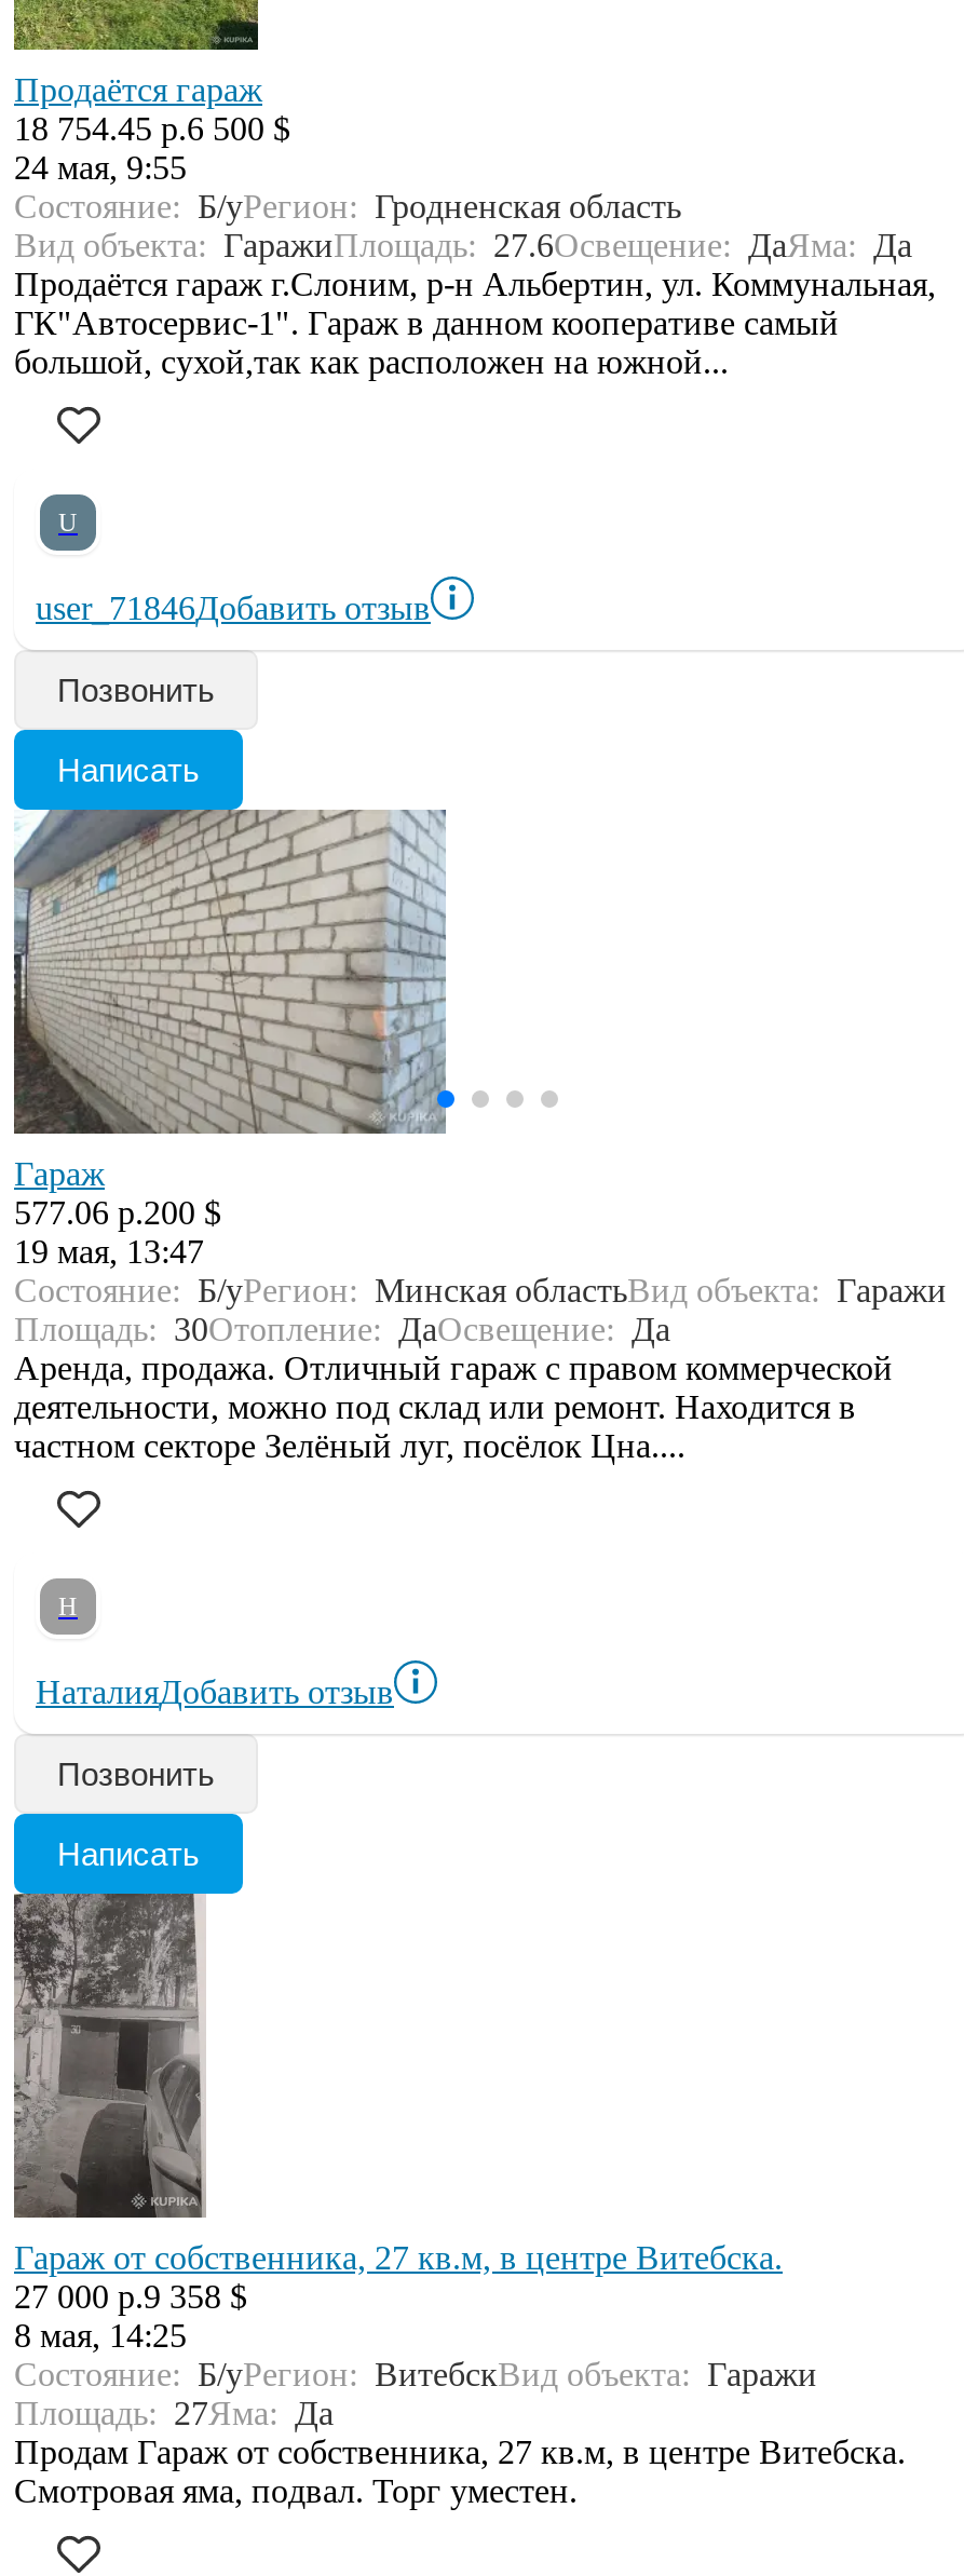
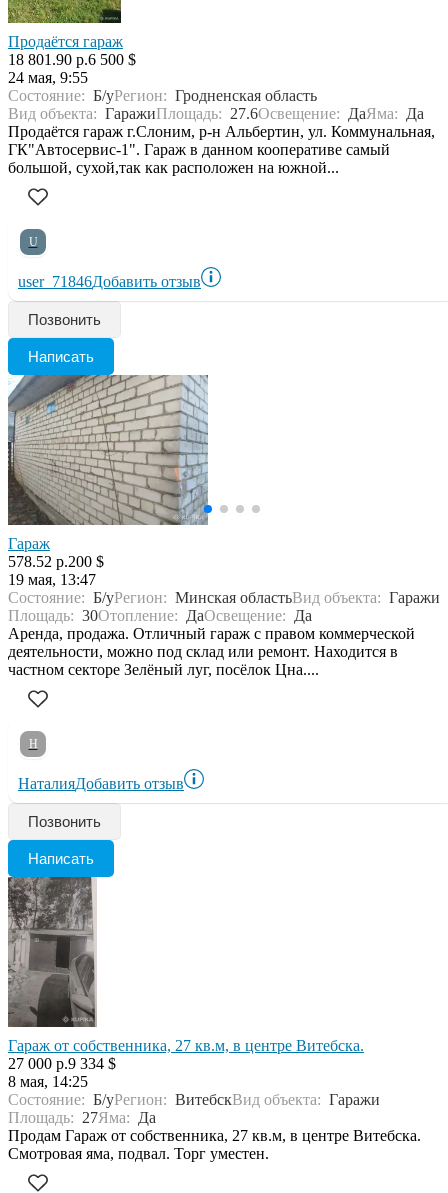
- 18 754.45 р.6 500 $
+ 18 801.90 р.6 500 $

- 577.06 р.200 $
+ 578.52 р.200 $

- 27 000 р.9 358 $
+ 27 000 р.9 334 $
